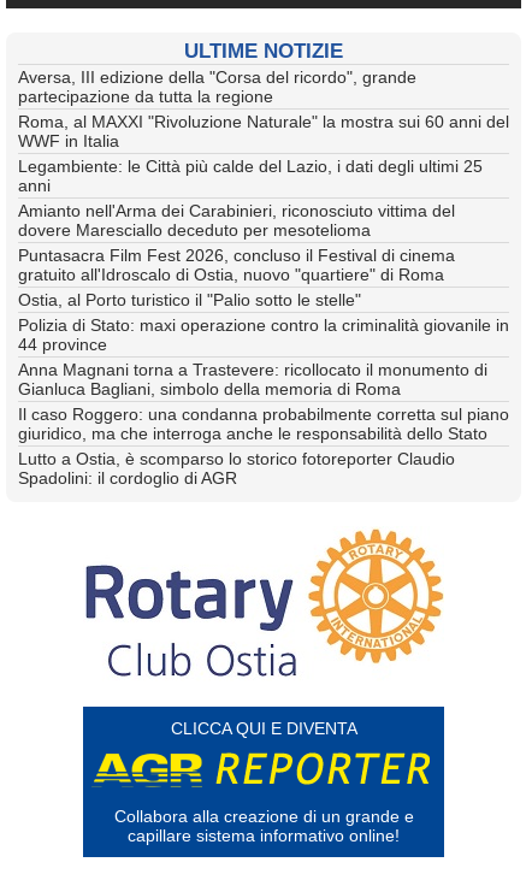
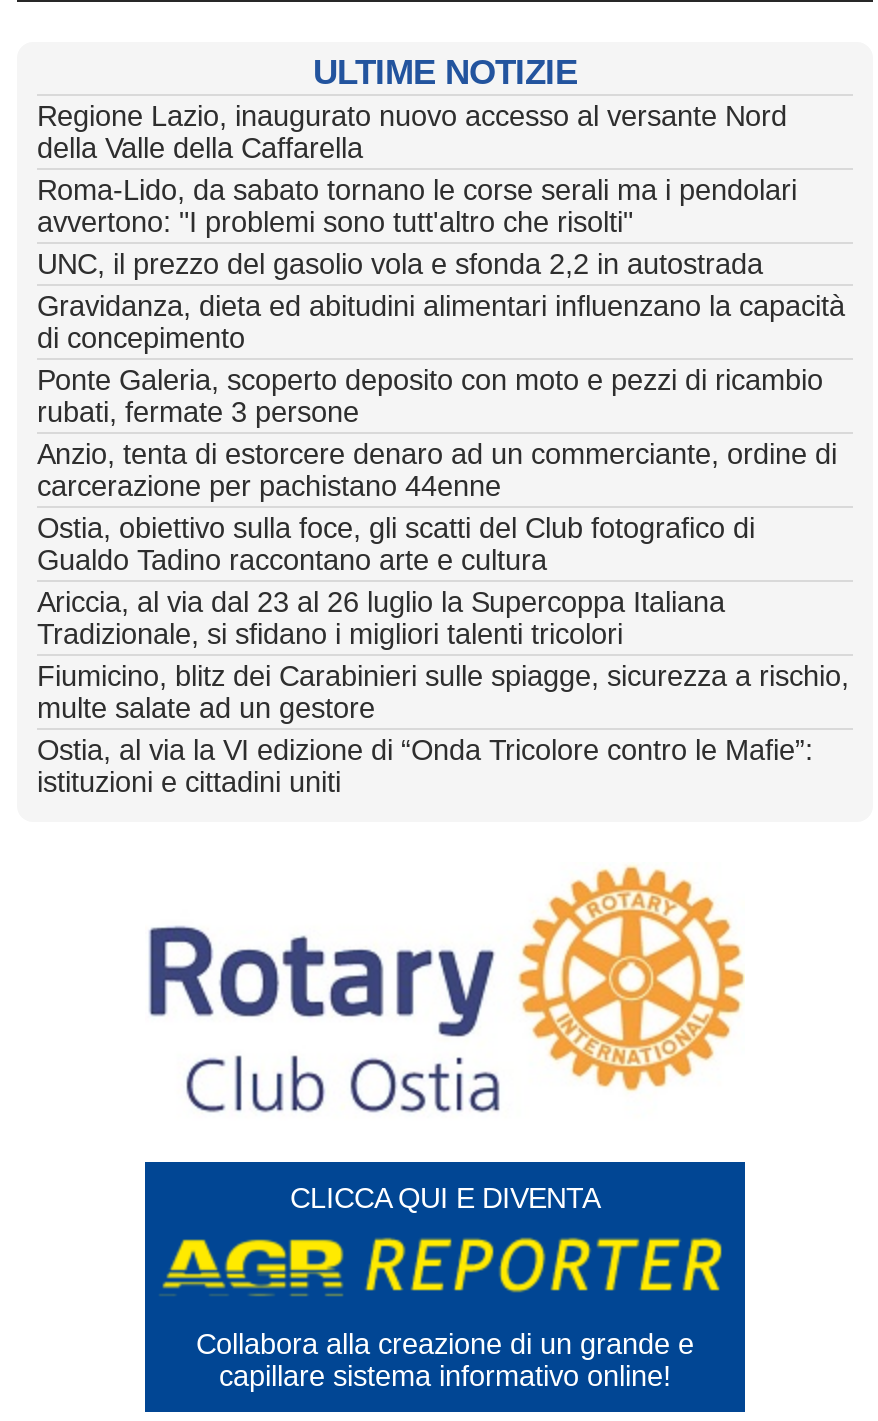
- Aversa, III edizione della "Corsa del ricordo", grande
- partecipazione da tutta la regione
- Roma, al MAXXI "Rivoluzione Naturale" la mostra sui 60 anni del
- WWF in Italia
- Legambiente: le Città più calde del Lazio, i dati degli ultimi 25
- anni
- Amianto nell'Arma dei Carabinieri, riconosciuto vittima del
- dovere Maresciallo deceduto per mesotelioma
- Puntasacra Film Fest 2026, concluso il Festival di cinema
- gratuito all'Idroscalo di Ostia, nuovo "quartiere" di Roma
- Ostia, al Porto turistico il "Palio sotto le stelle"
- Polizia di Stato: maxi operazione contro la criminalità giovanile in
- 44 province
- Anna Magnani torna a Trastevere: ricollocato il monumento di
- Gianluca Bagliani, simbolo della memoria di Roma
- Il caso Roggero: una condanna probabilmente corretta sul piano
- giuridico, ma che interroga anche le responsabilità dello Stato
- Lutto a Ostia, è scomparso lo storico fotoreporter Claudio
- Spadolini: il cordoglio di AGR
+ Regione Lazio, inaugurato nuovo accesso al versante Nord
+ della Valle della Caffarella
+ Roma-Lido, da sabato tornano le corse serali ma i pendolari
+ avvertono: "I problemi sono tutt'altro che risolti"
+ UNC, il prezzo del gasolio vola e sfonda 2,2 in autostrada
+ Gravidanza, dieta ed abitudini alimentari influenzano la capacità
+ di concepimento
+ Ponte Galeria, scoperto deposito con moto e pezzi di ricambio
+ rubati, fermate 3 persone
+ Anzio, tenta di estorcere denaro ad un commerciante, ordine di
+ carcerazione per pachistano 44enne
+ Ostia, obiettivo sulla foce, gli scatti del Club fotografico di
+ Gualdo Tadino raccontano arte e cultura
+ Ariccia, al via dal 23 al 26 luglio la Supercoppa Italiana
+ Tradizionale, si sfidano i migliori talenti tricolori
+ Fiumicino, blitz dei Carabinieri sulle spiagge, sicurezza a rischio,
+ multe salate ad un gestore
+ Ostia, al via la VI edizione di “Onda Tricolore contro le Mafie”:
+ istituzioni e cittadini uniti
